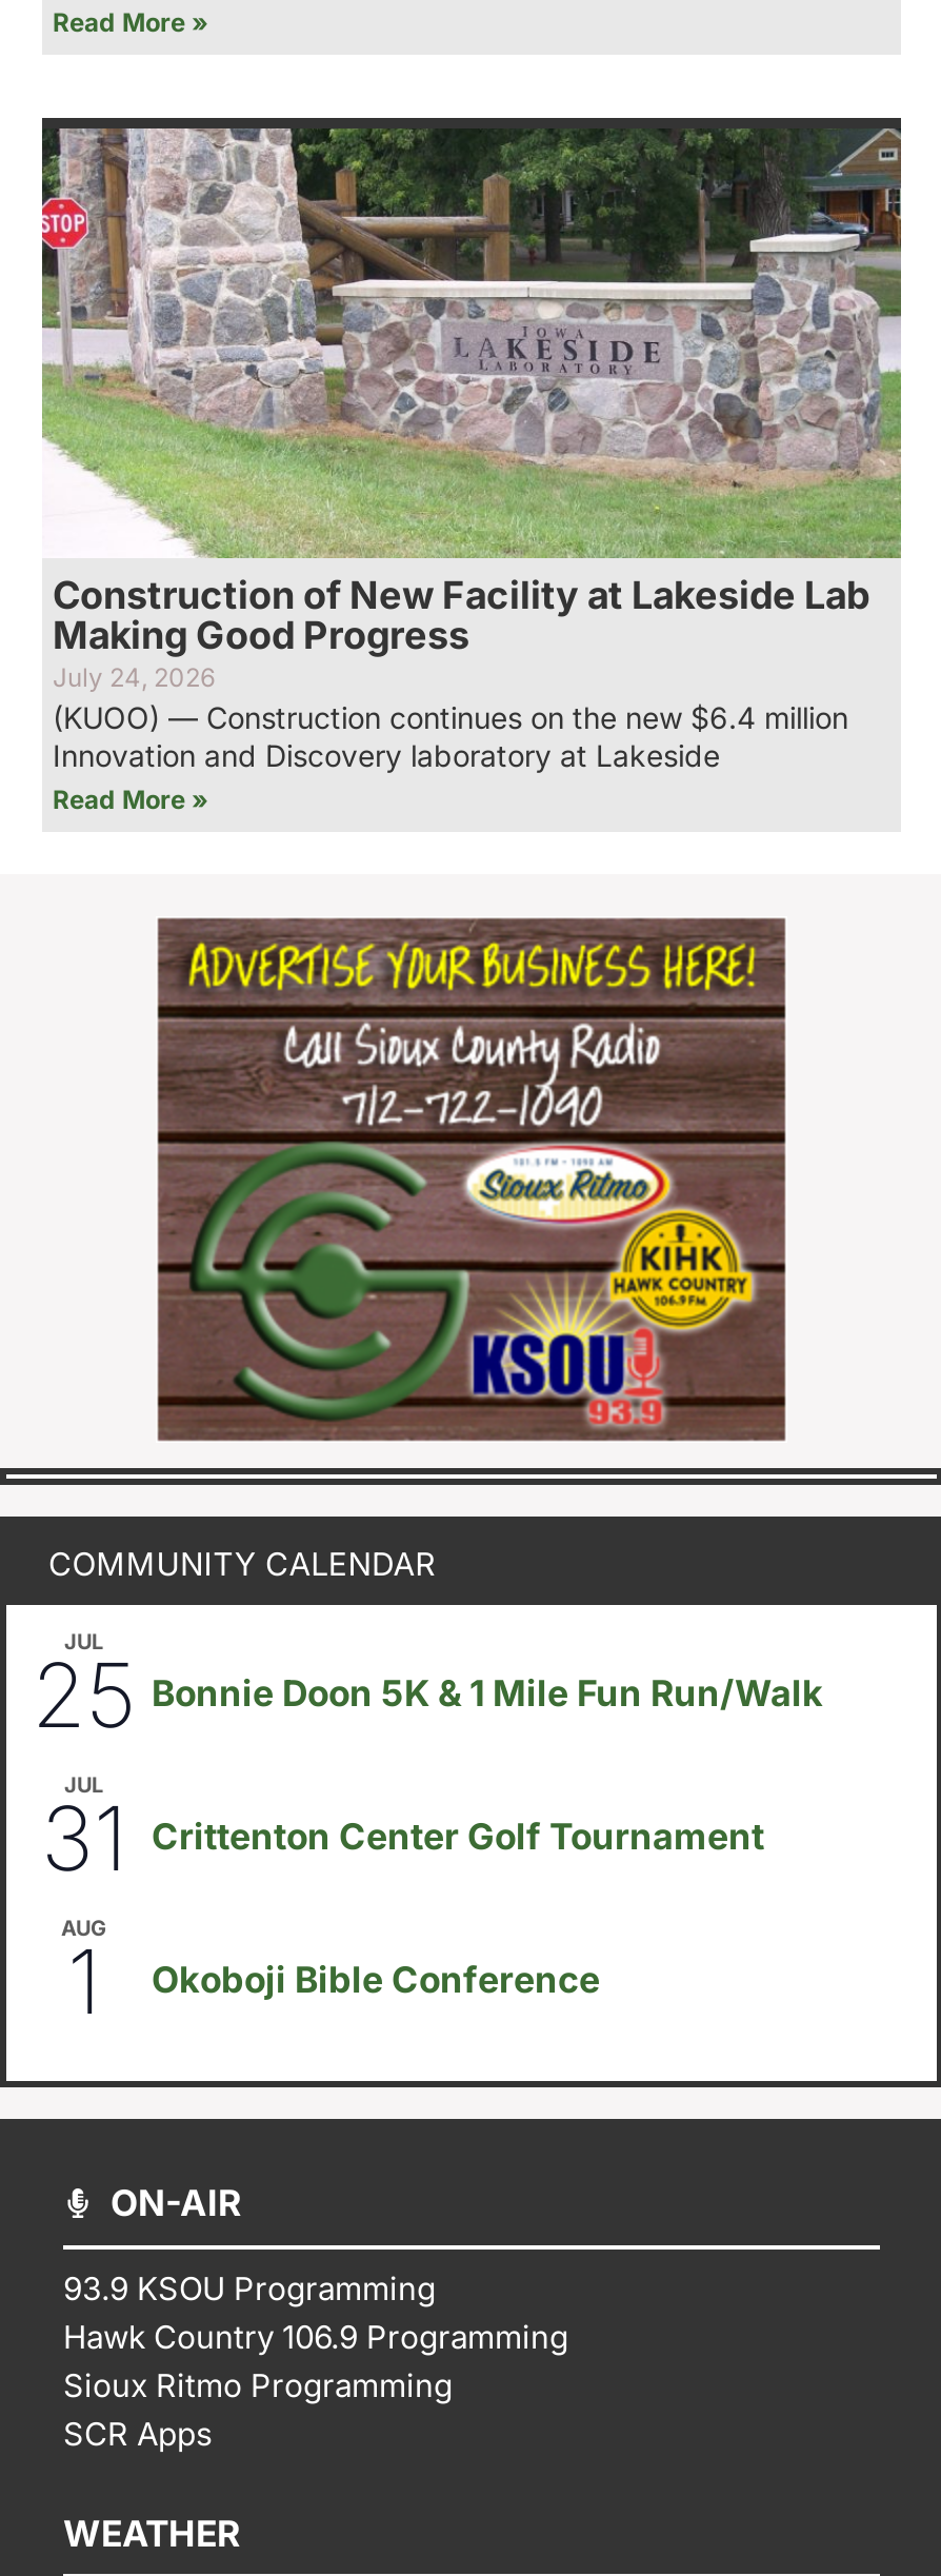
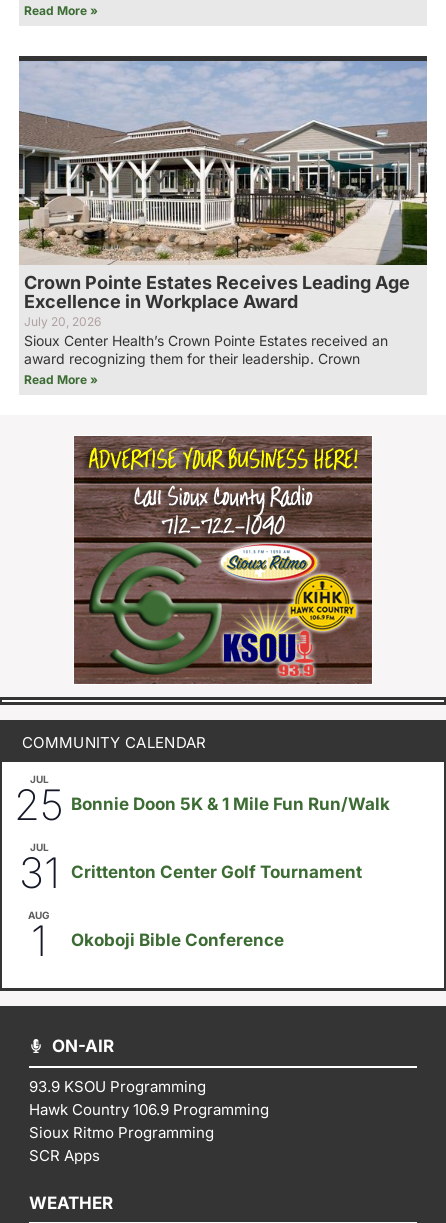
- [image]
- Construction of New Facility at Lakeside Lab
- Making Good Progress
- July 24, 2026
- (KUOO) — Construction continues on the new $6.4 million
- Innovation and Discovery laboratory at Lakeside
+ [image]
+ Crown Pointe Estates Receives Leading Age
+ Excellence in Workplace Award
+ July 20, 2026
+ Sioux Center Health’s Crown Pointe Estates received an
+ award recognizing them for their leadership. Crown
